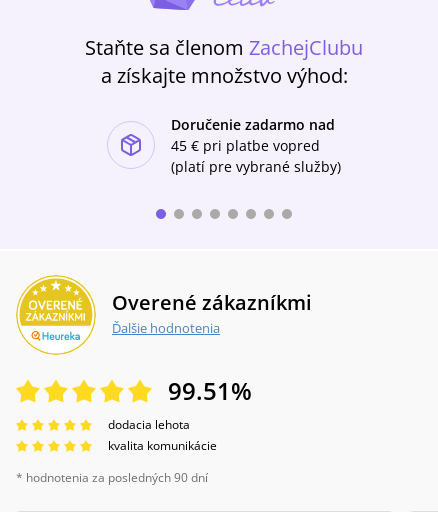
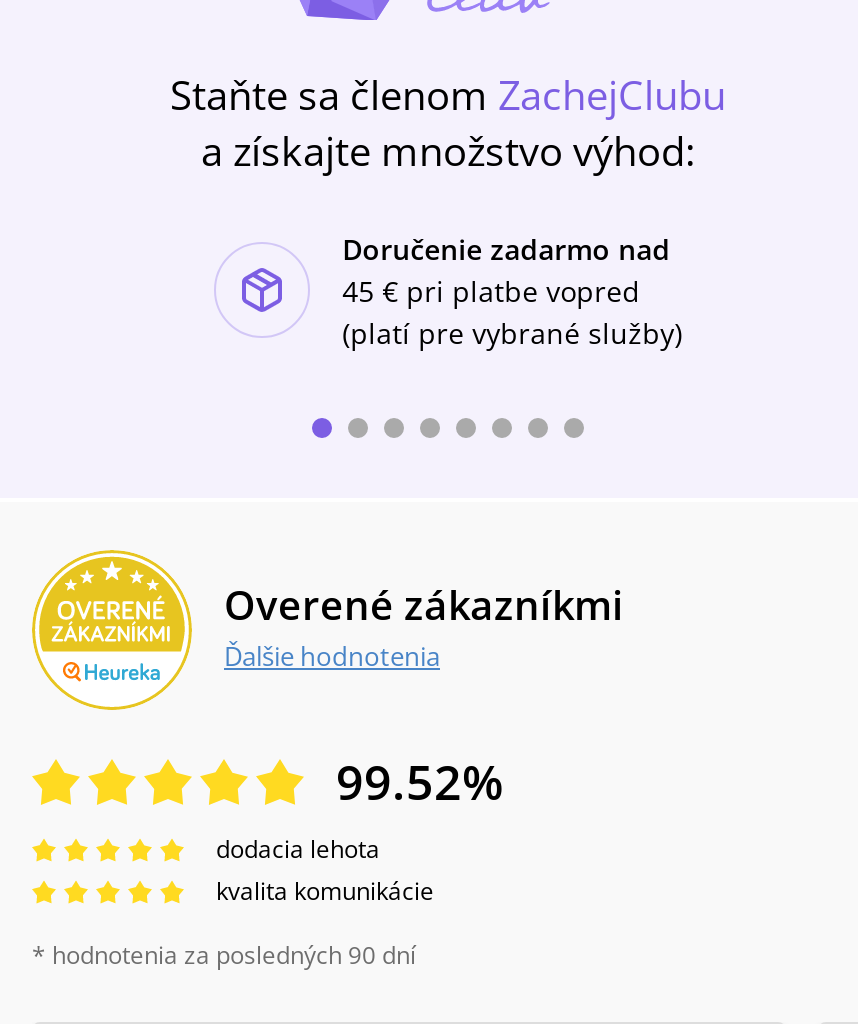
- 99.51%
+ 99.52%
